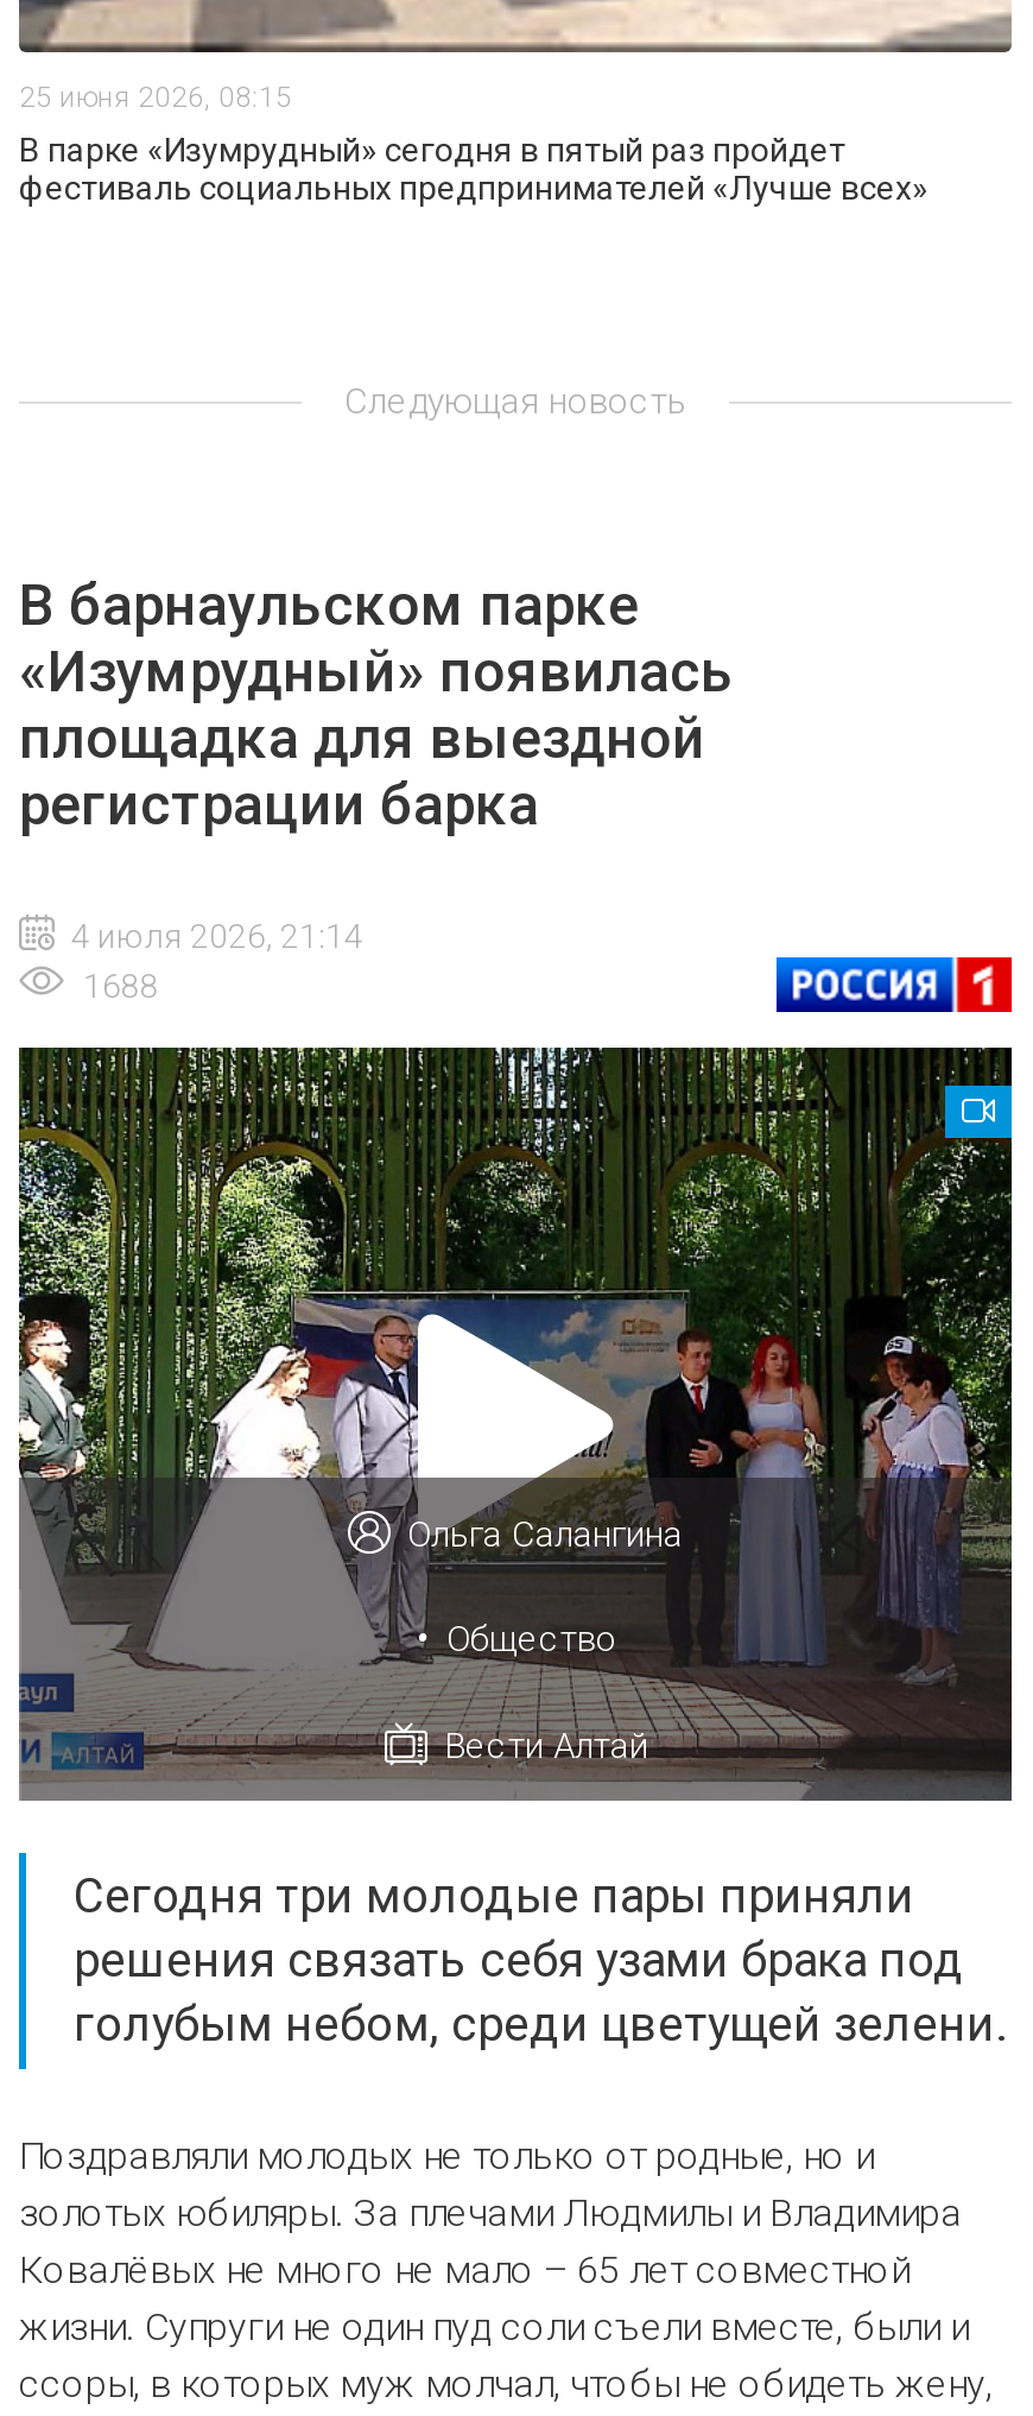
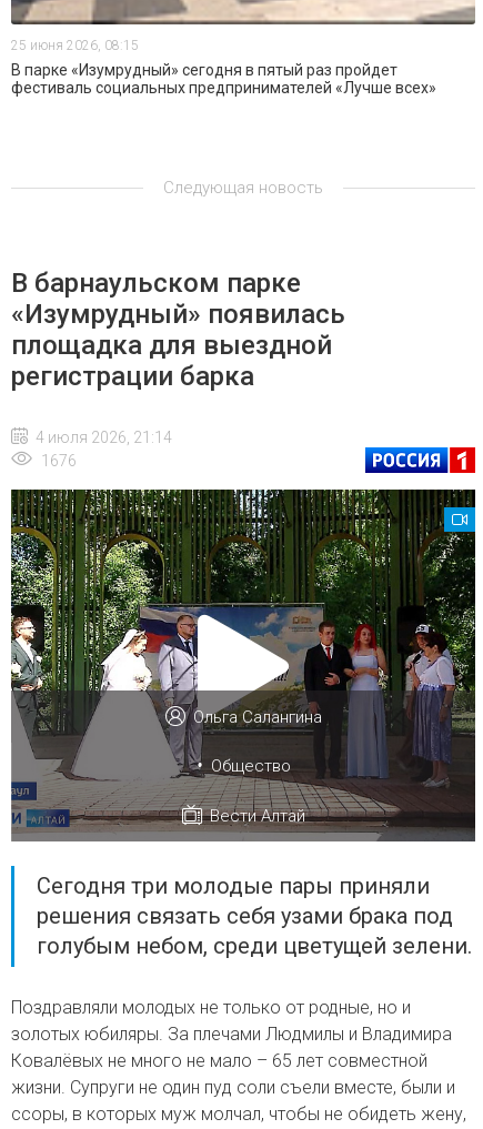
- 1688
+ 1676
